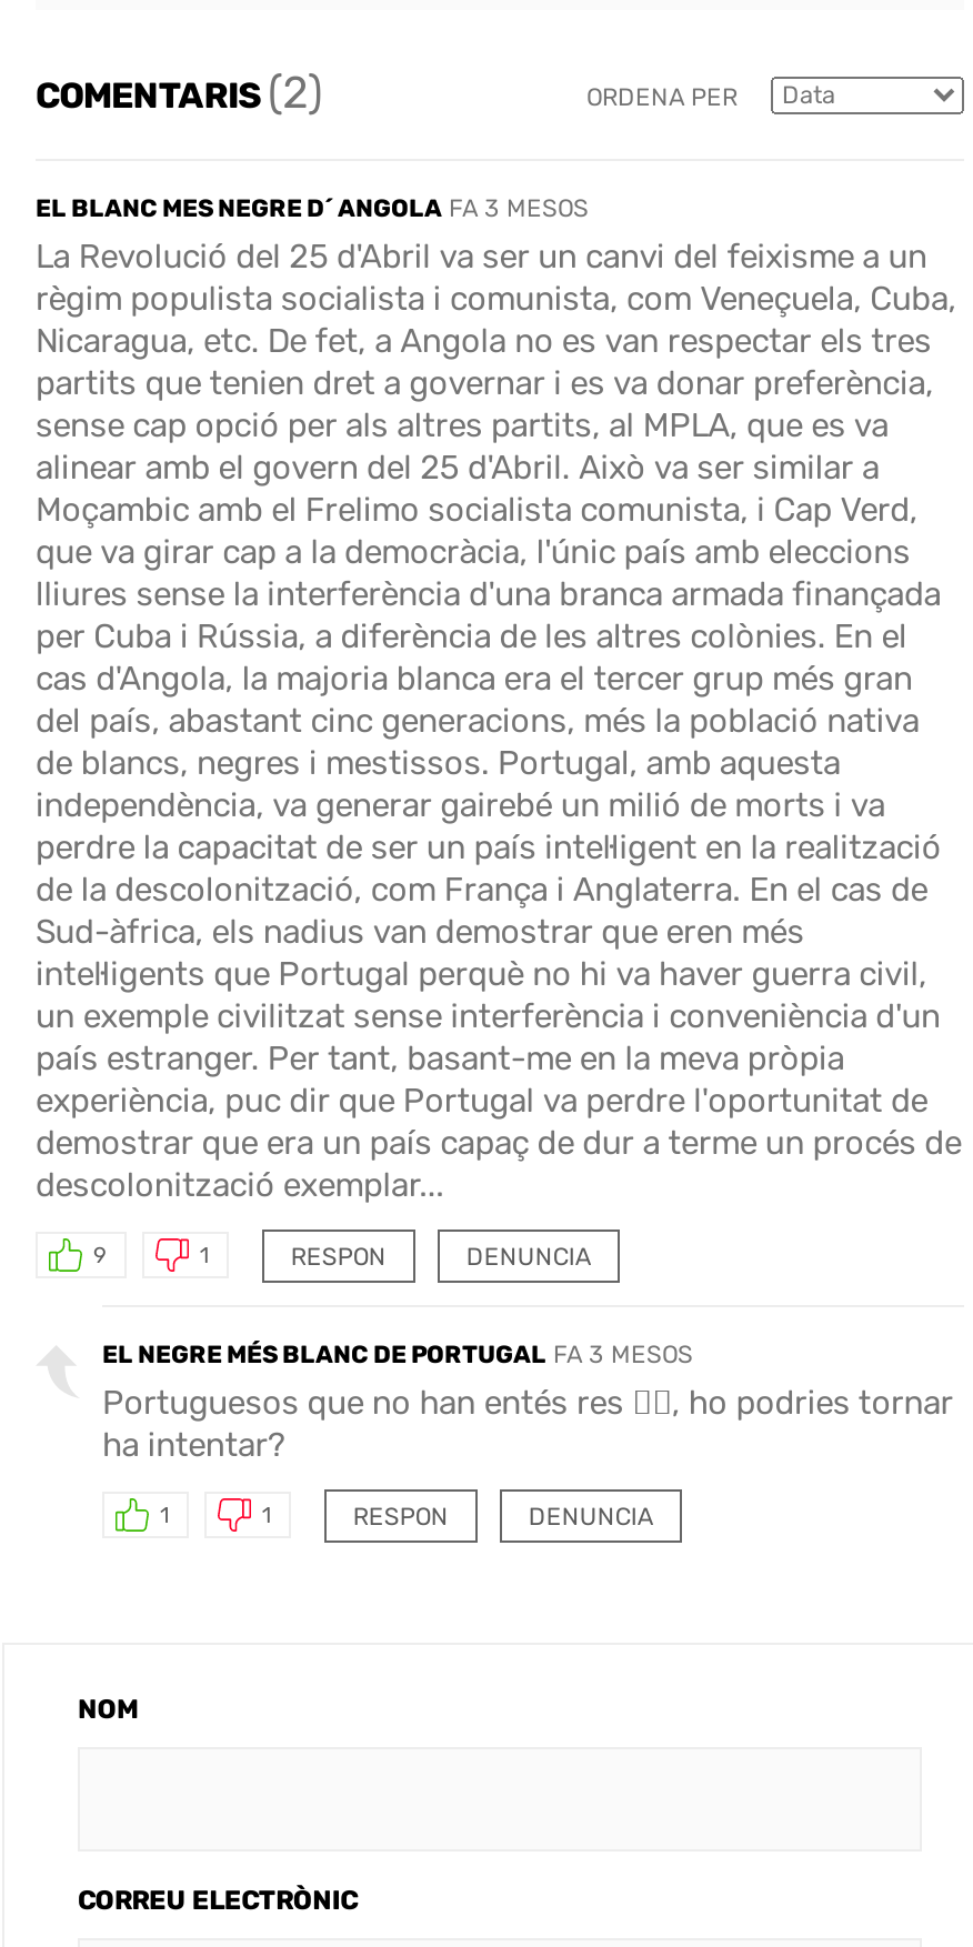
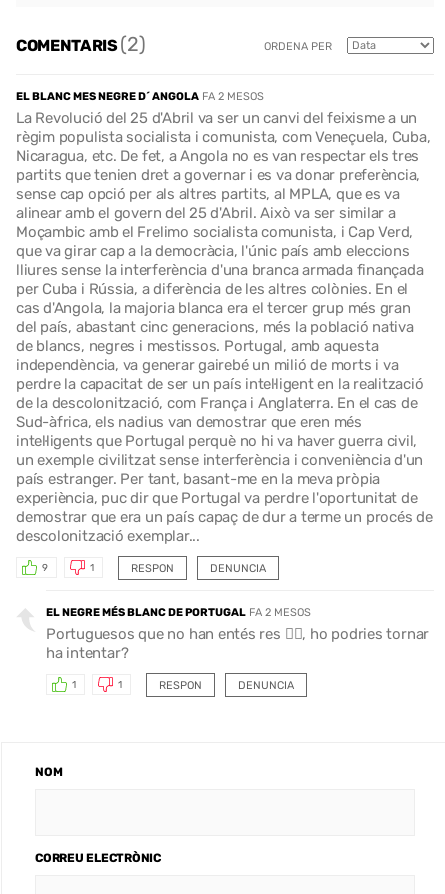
- EL BLANC MES NEGRE D´ ANGOLA FA 3 MESOS
+ EL BLANC MES NEGRE D´ ANGOLA FA 2 MESOS

- EL NEGRE MÉS BLANC DE PORTUGAL FA 3 MESOS
+ EL NEGRE MÉS BLANC DE PORTUGAL FA 2 MESOS
